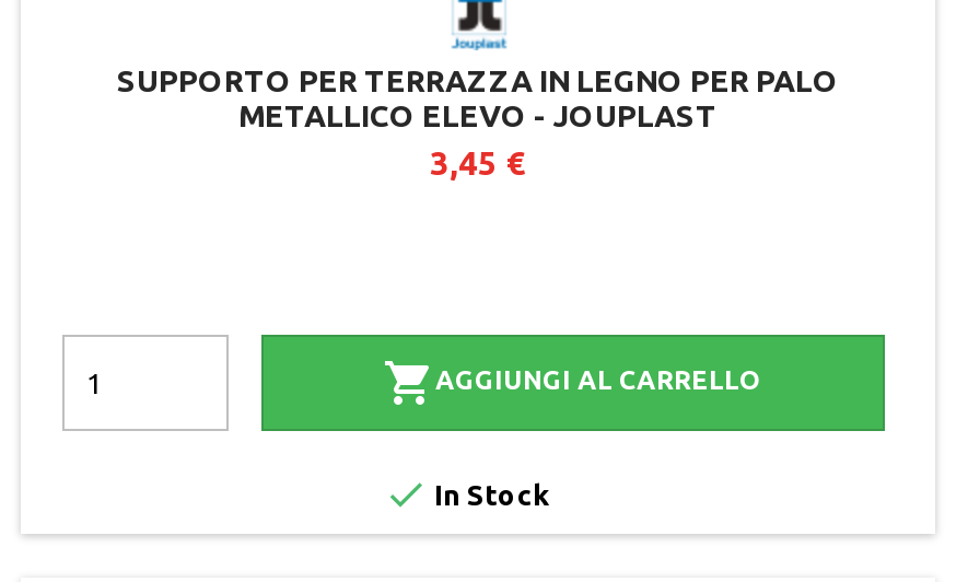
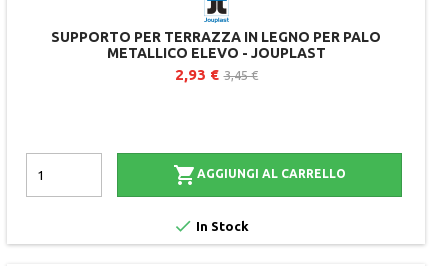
- 3,45 €
+ 2,93 € 3,45 €
